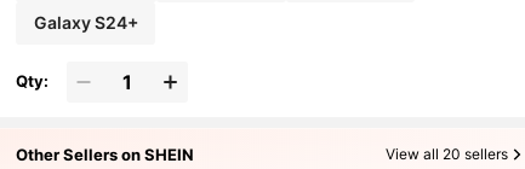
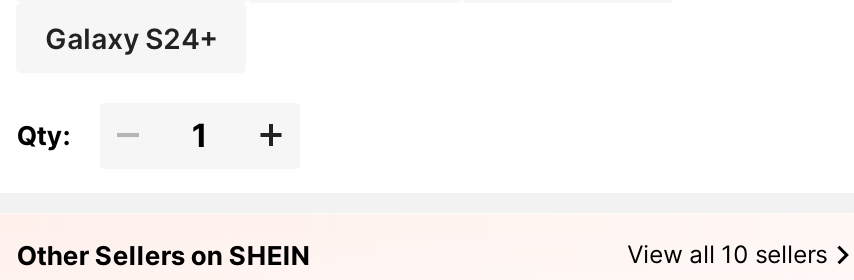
- View all 20 sellers
+ View all 10 sellers
